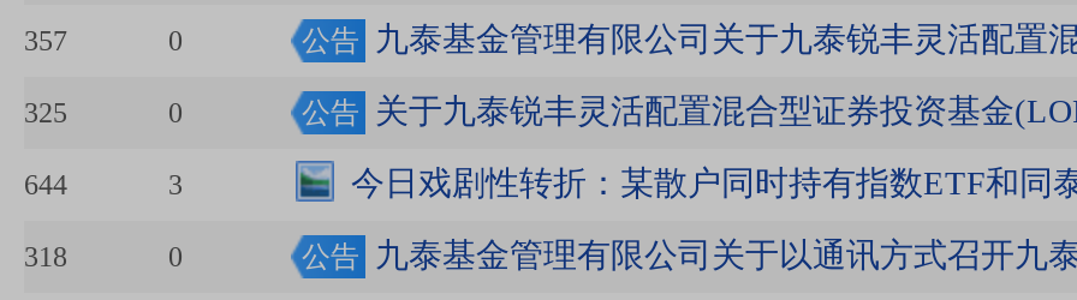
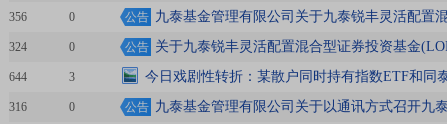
- 357
+ 356

- 325
+ 324

- 318
+ 316
